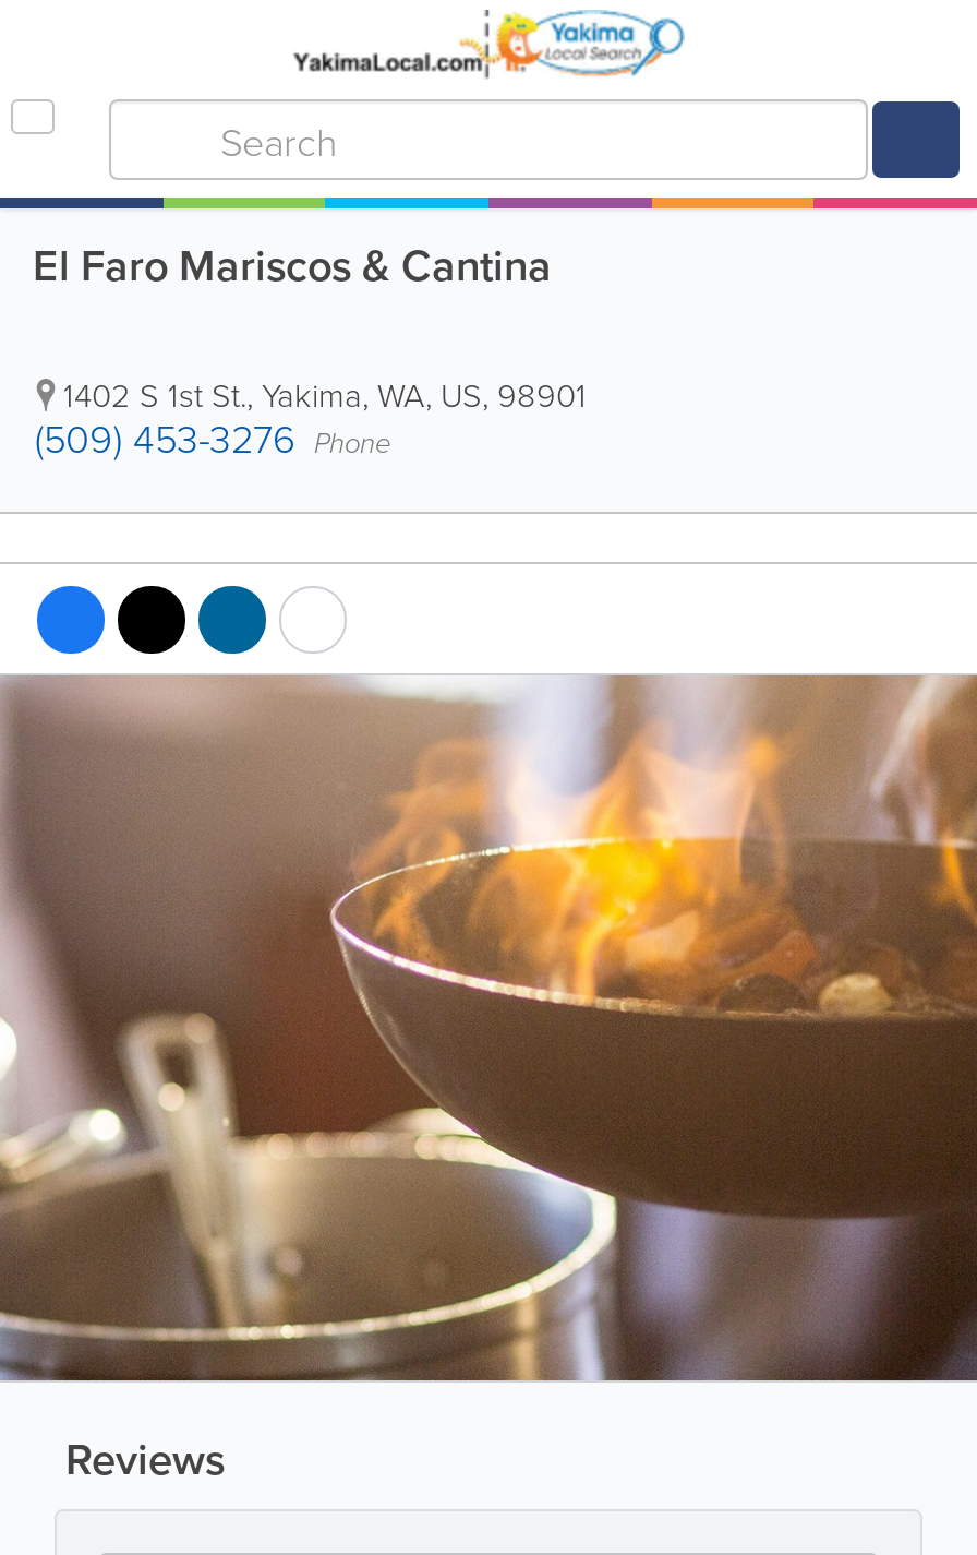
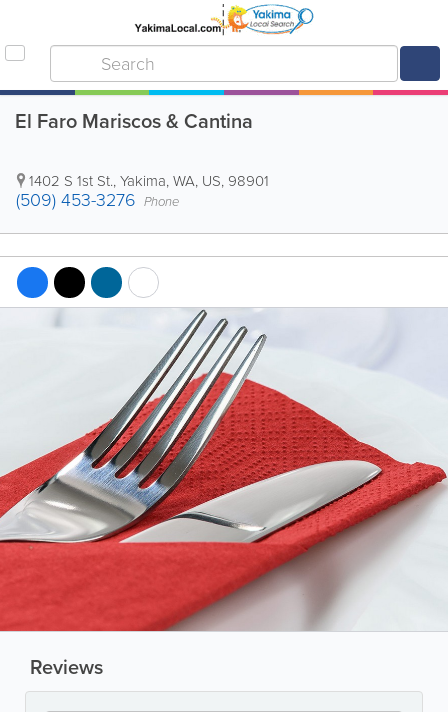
- [image]
+ [image]
